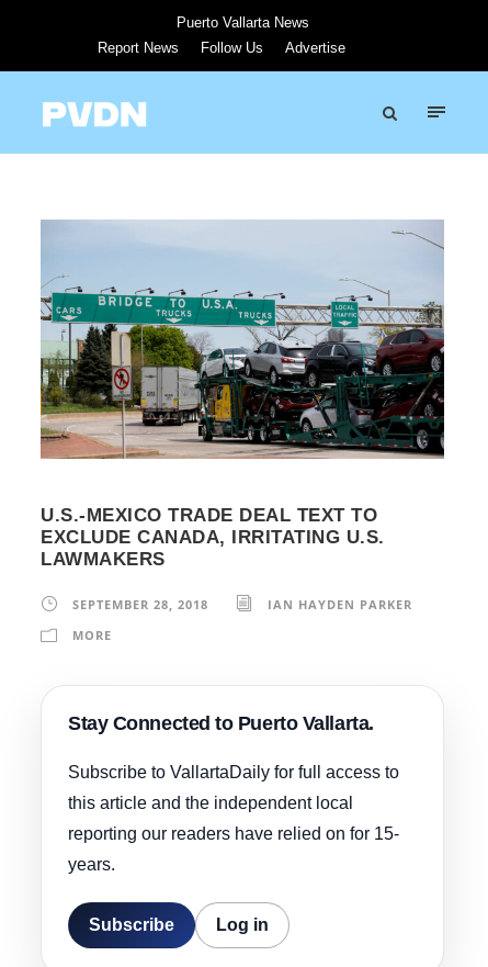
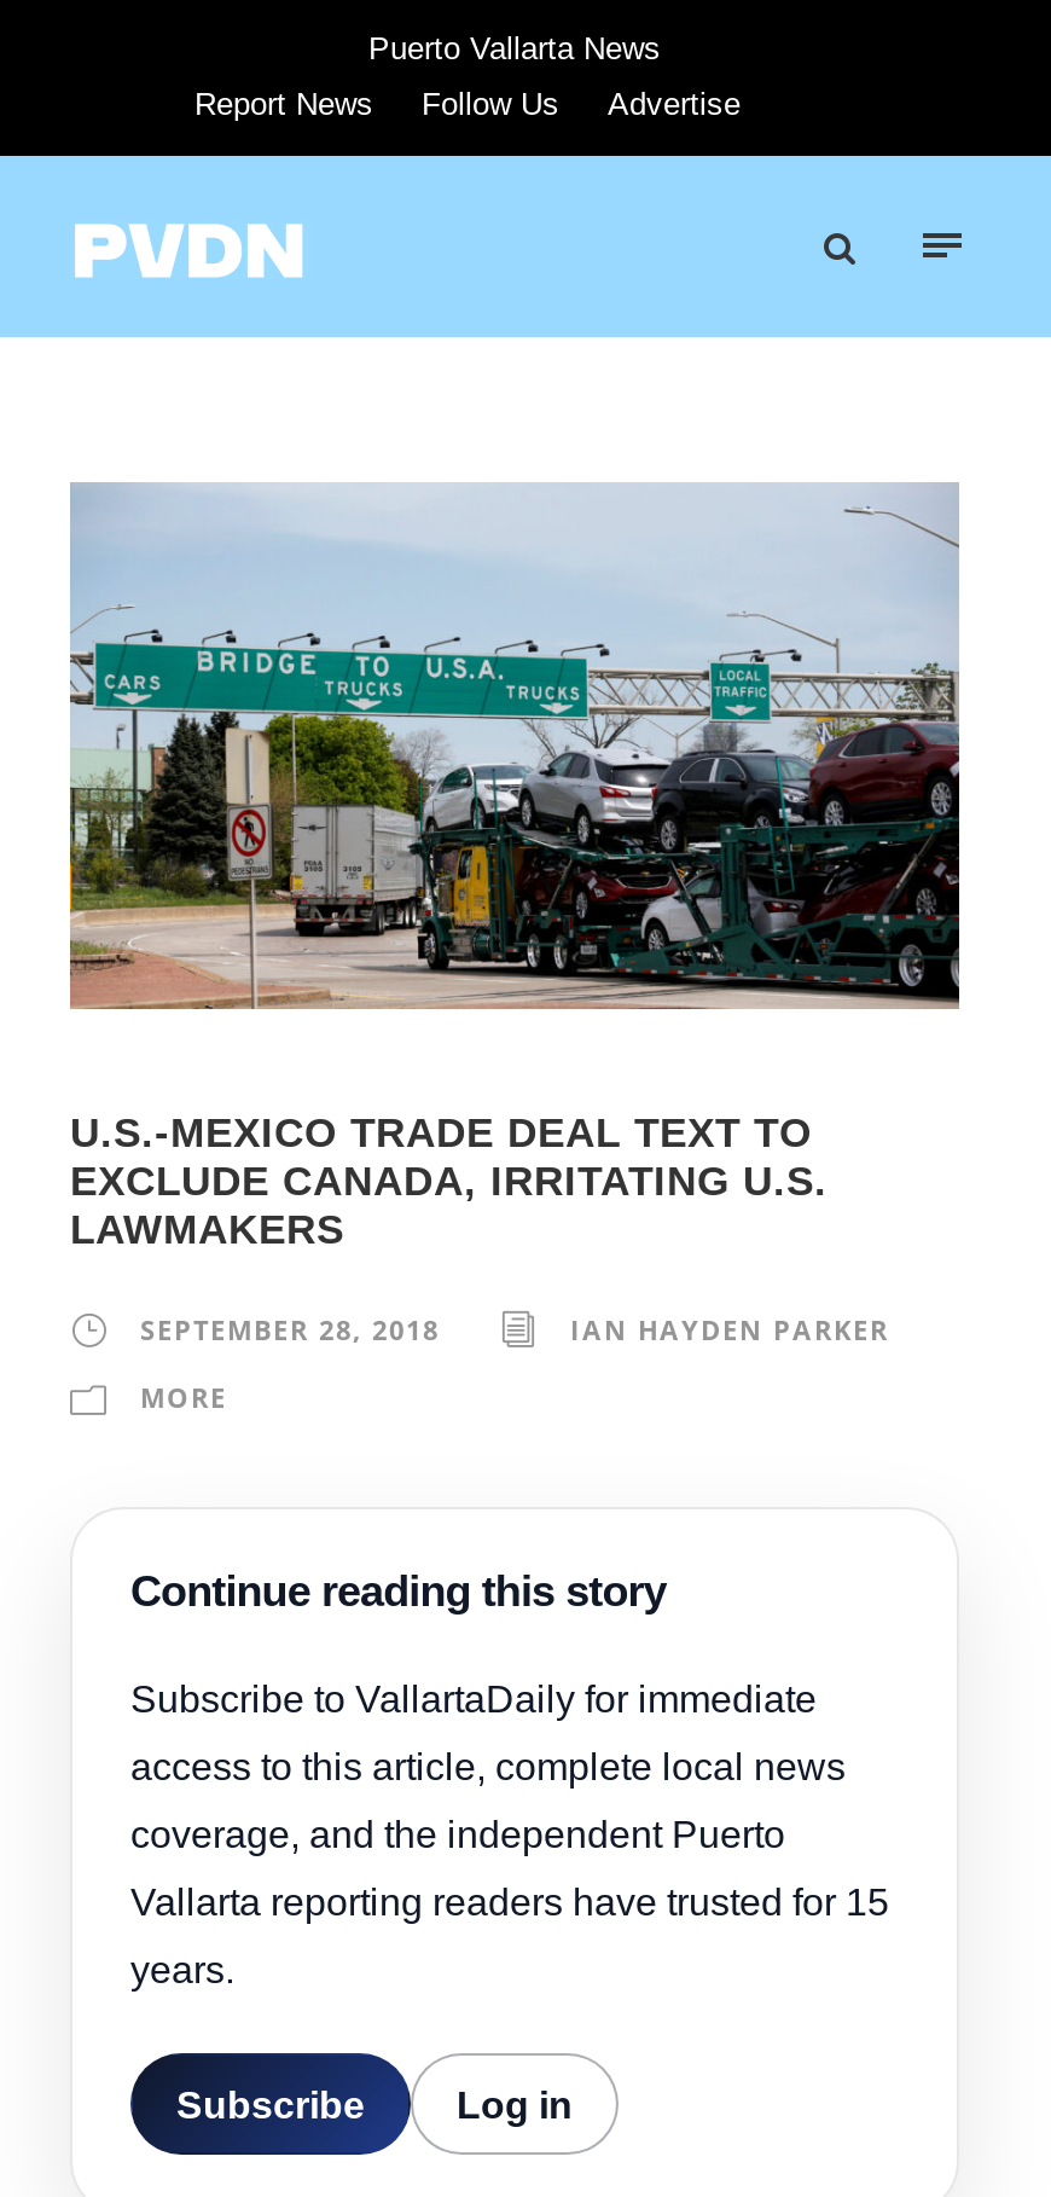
- Stay Connected to Puerto Vallarta.
- Subscribe to VallartaDaily for full access to
- this article and the independent local
- reporting our readers have relied on for 15-
+ Continue reading this story
+ Subscribe to VallartaDaily for immediate
+ access to this article, complete local news
+ coverage, and the independent Puerto
+ Vallarta reporting readers have trusted for 15
